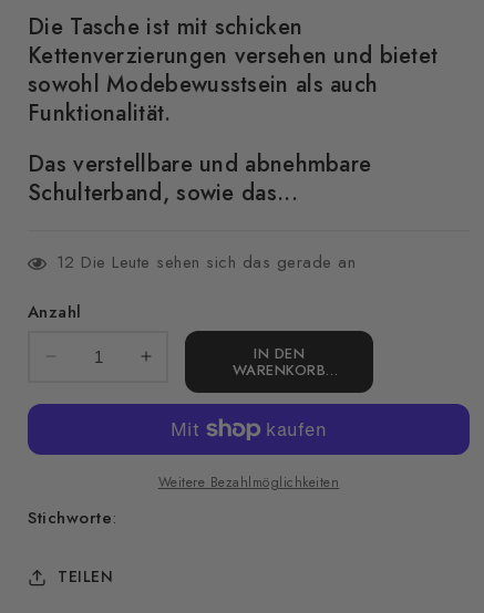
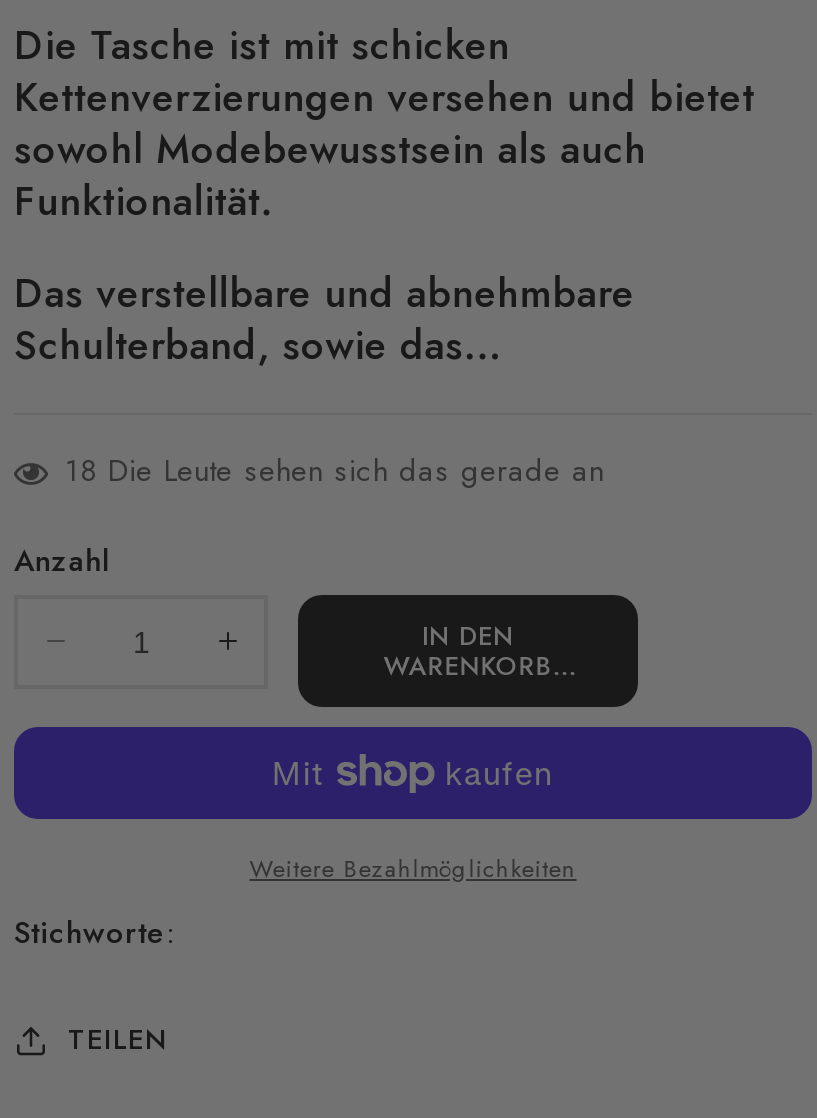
- 12 Die Leute sehen sich das gerade an
+ 18 Die Leute sehen sich das gerade an
